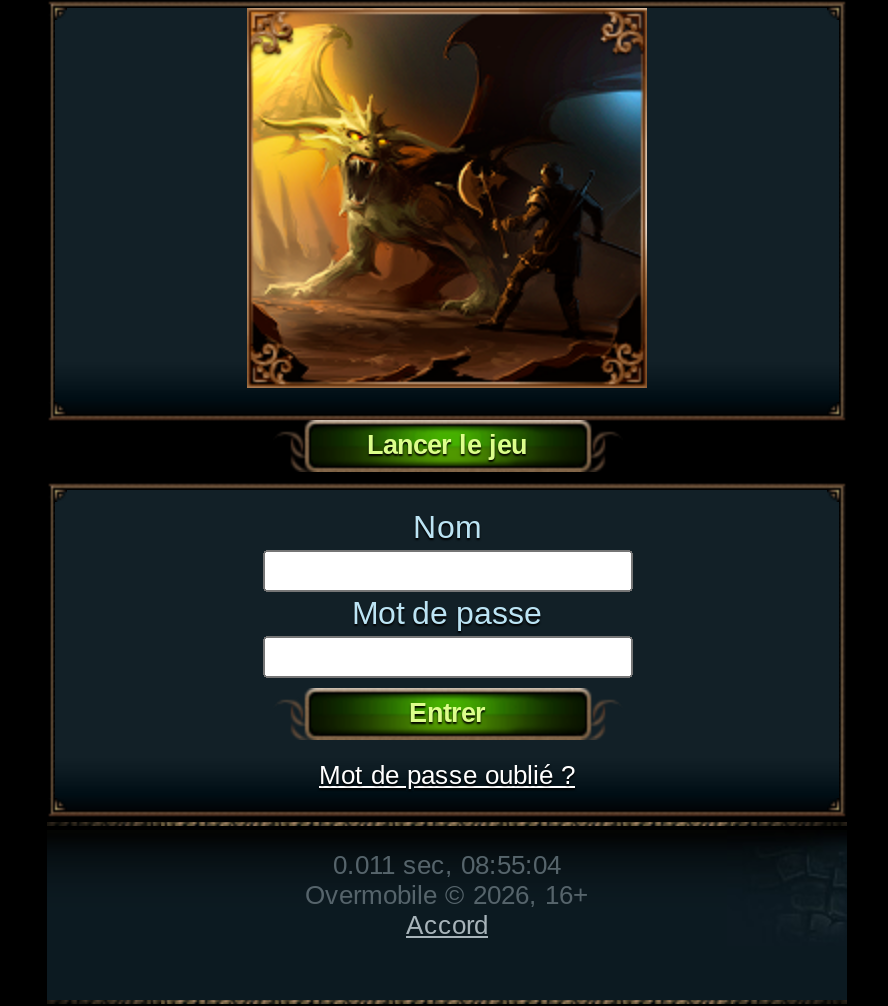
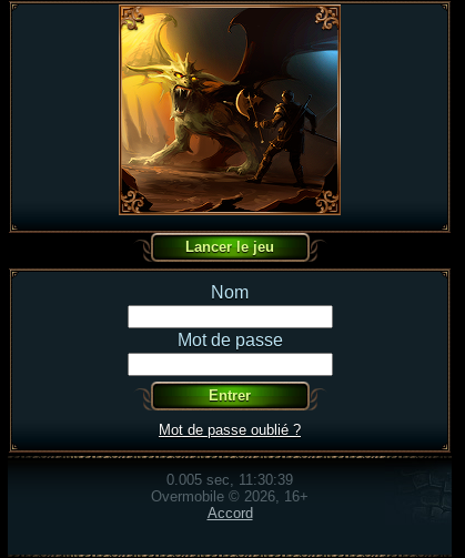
- 0.011 sec, 08:55:04
+ 0.005 sec, 11:30:39
